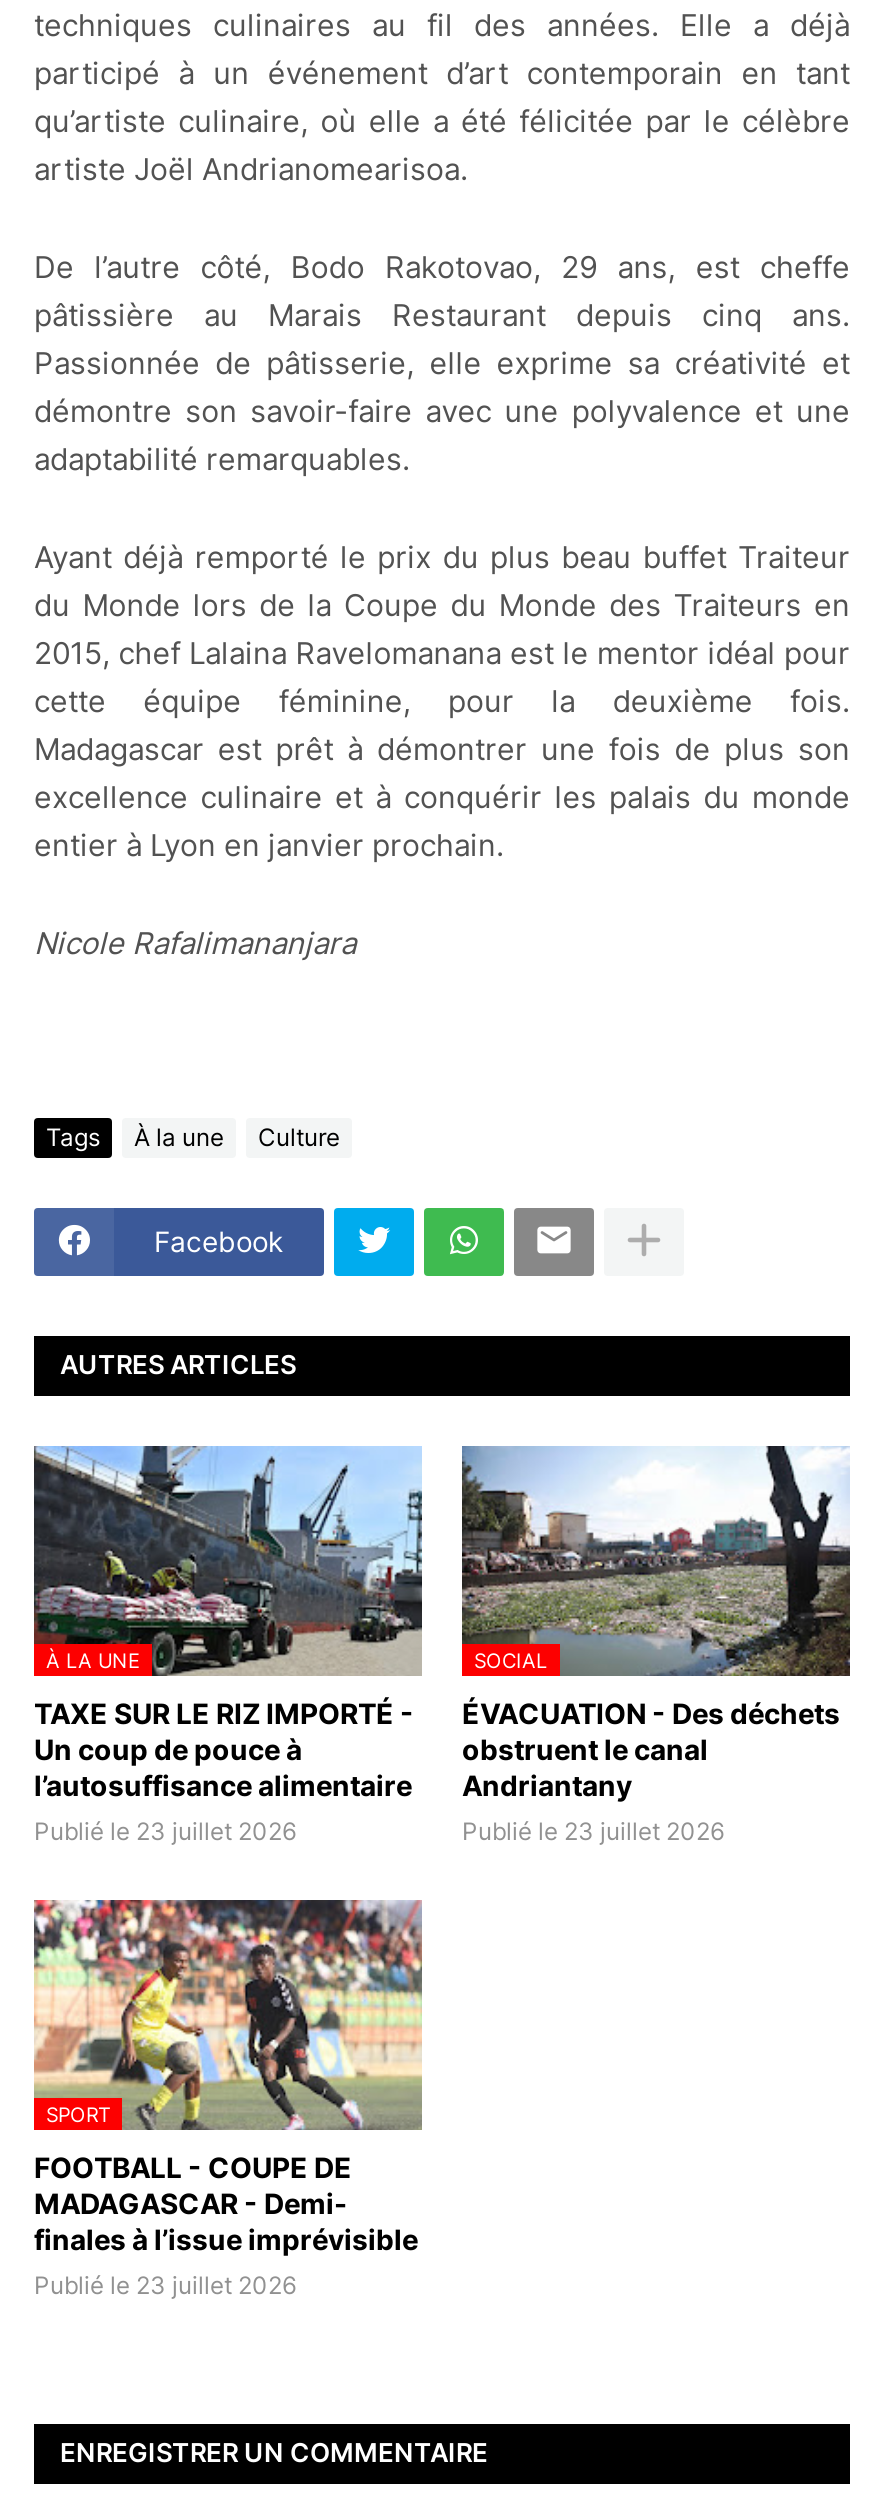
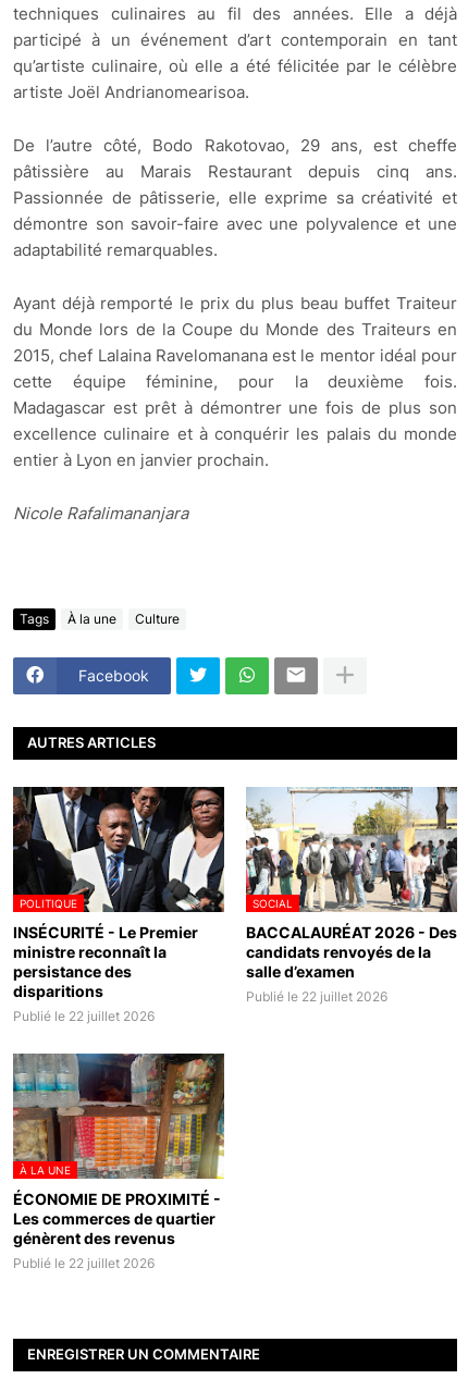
- [image]
- TAXE SUR LE RIZ IMPORTÉ -
- Un coup de pouce à
- l’autosuffisance alimentaire
- Publié le 23 juillet 2026
+ [image]
+ INSÉCURITÉ - Le Premier
+ ministre reconnaît la
+ persistance des
+ disparitions
+ Publié le 22 juillet 2026

- [image]
- ÉVACUATION - Des déchets
- obstruent le canal
- Andriantany
- Publié le 23 juillet 2026
+ [image]
+ BACCALAURÉAT 2026 - Des
+ candidats renvoyés de la
+ salle d’examen
+ Publié le 22 juillet 2026

moved down: À LA UNE

+ POLITIQUE

- [image]
- FOOTBALL - COUPE DE
- MADAGASCAR - Demi-
- finales à l’issue imprévisible
- Publié le 23 juillet 2026
+ [image]
+ ÉCONOMIE DE PROXIMITÉ -
+ Les commerces de quartier
+ génèrent des revenus
+ Publié le 22 juillet 2026

- SPORT
